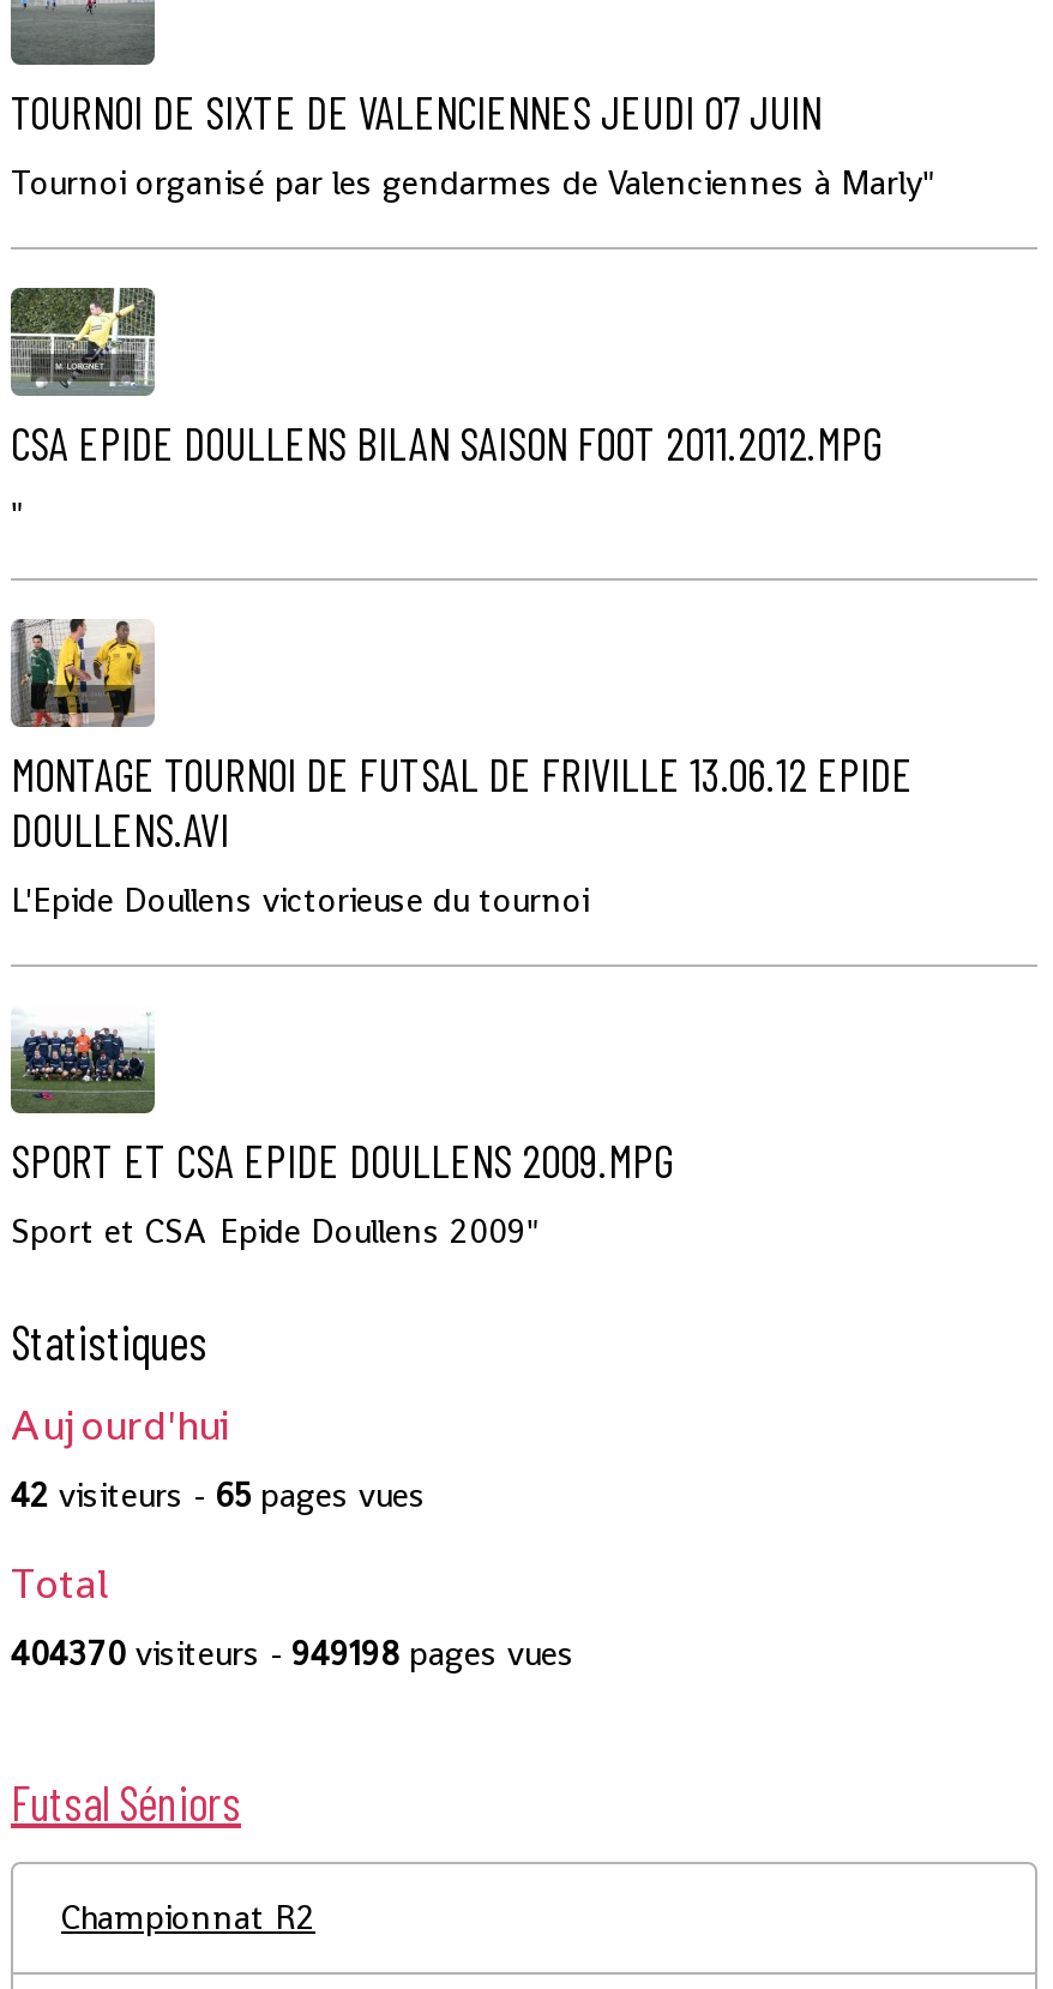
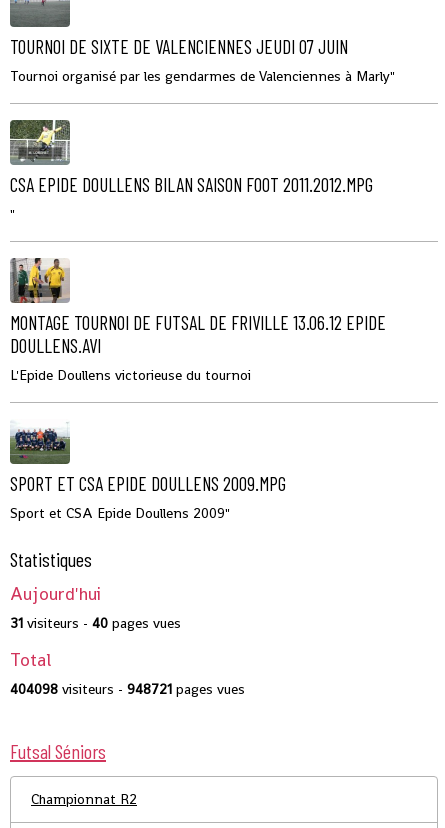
- 42 visiteurs - 65 pages vues
+ 31 visiteurs - 40 pages vues

- 404370 visiteurs - 949198 pages vues
+ 404098 visiteurs - 948721 pages vues
